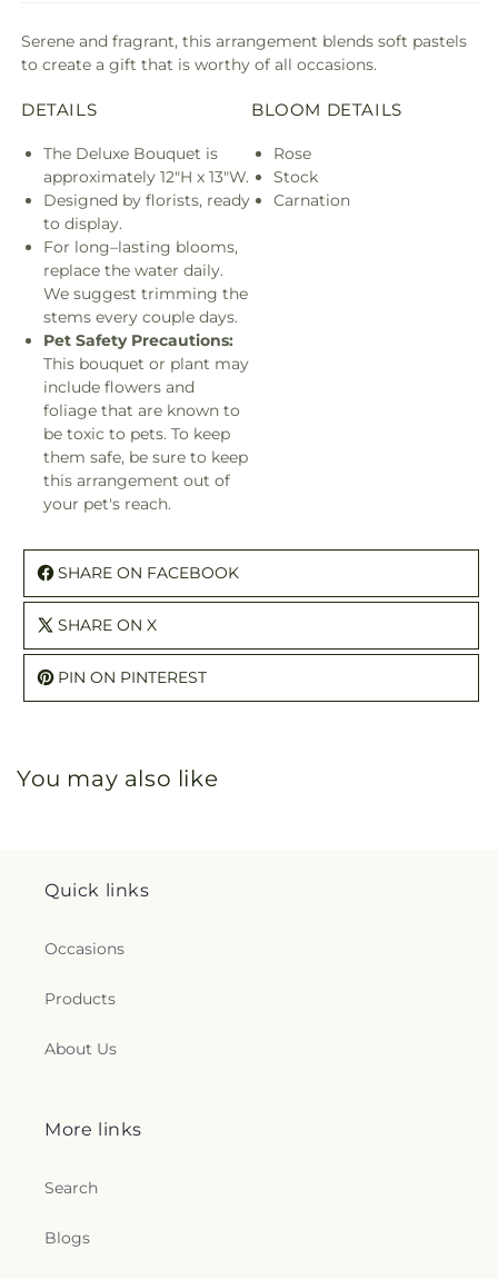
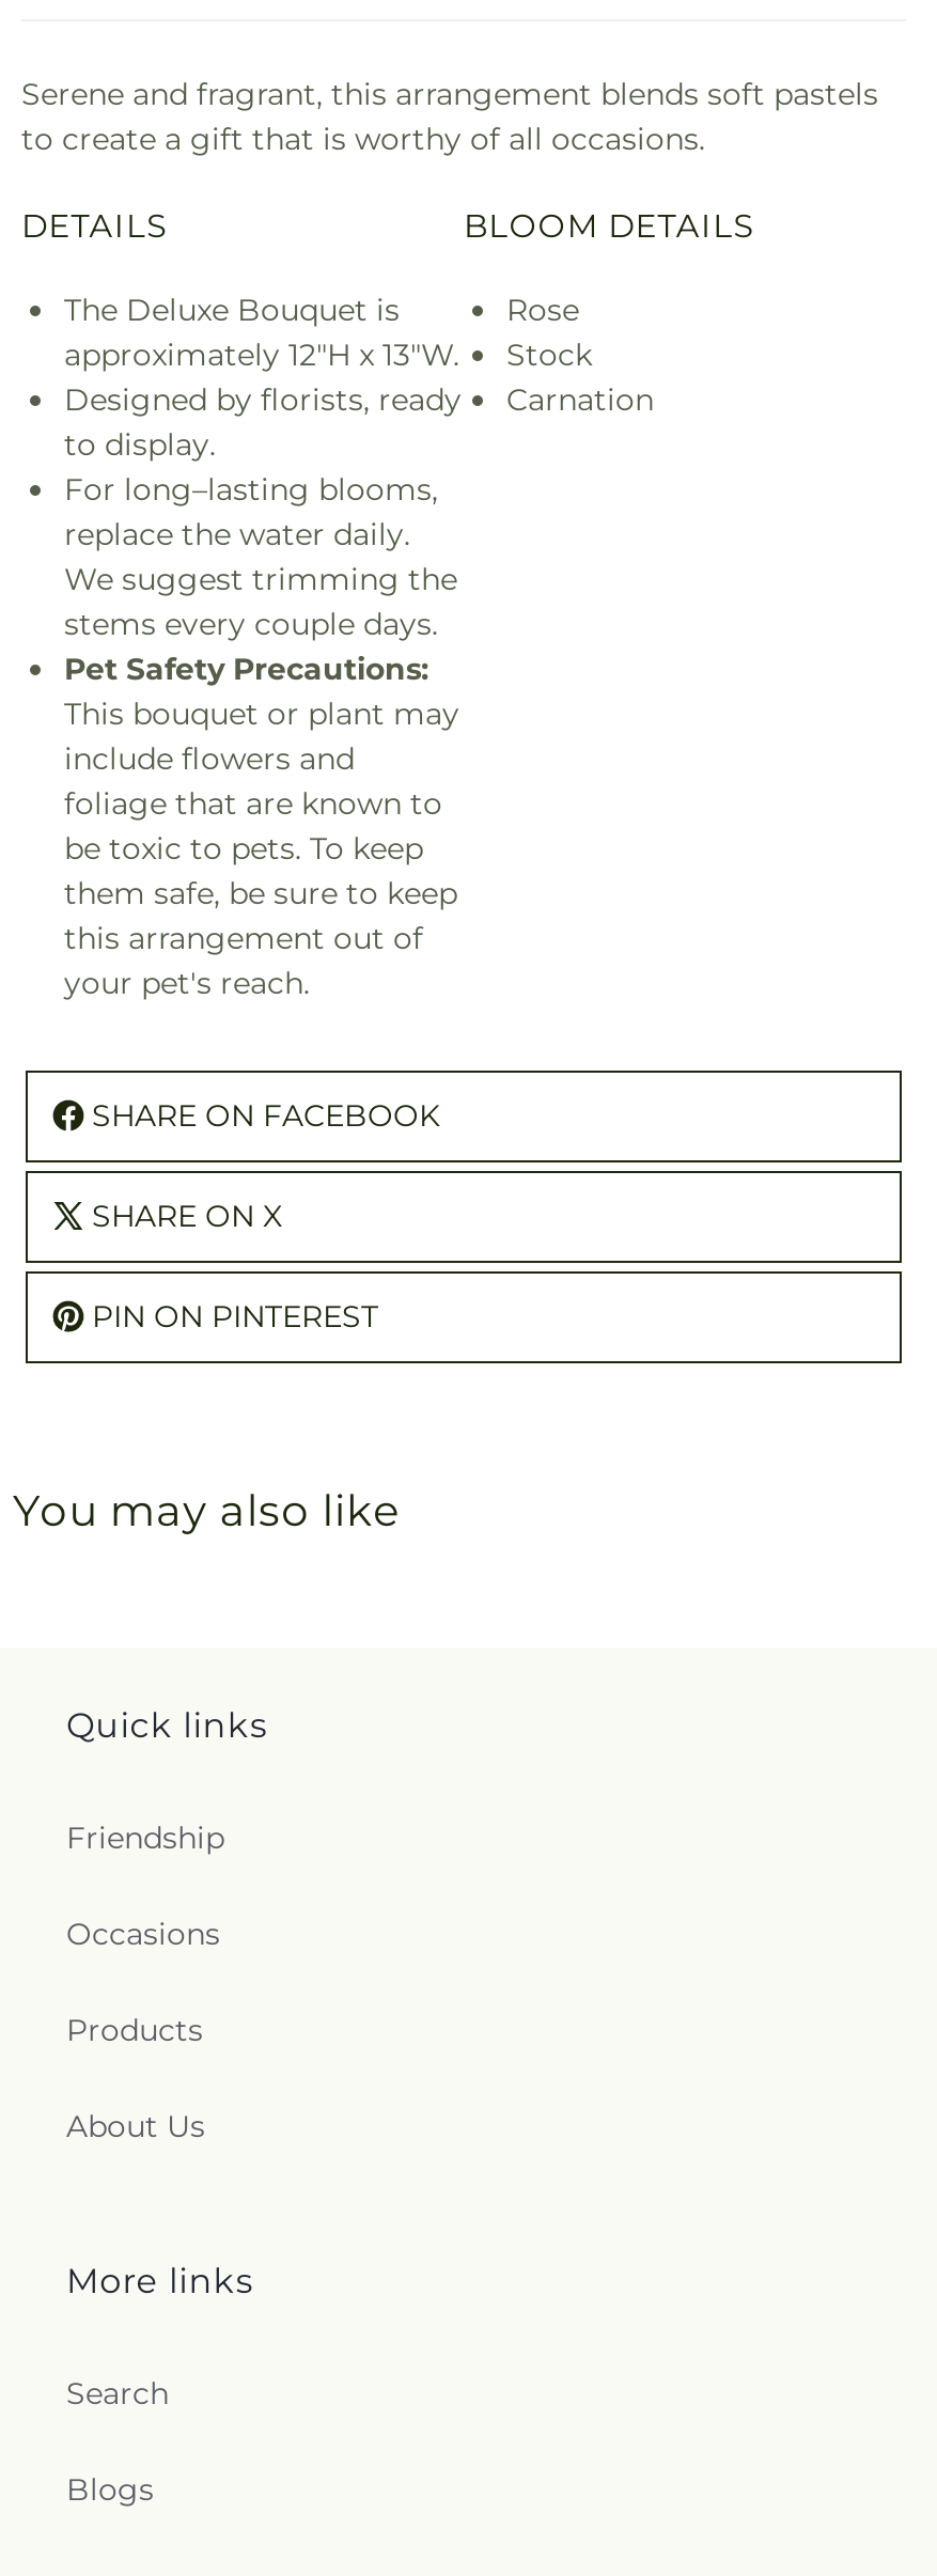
+ Friendship
